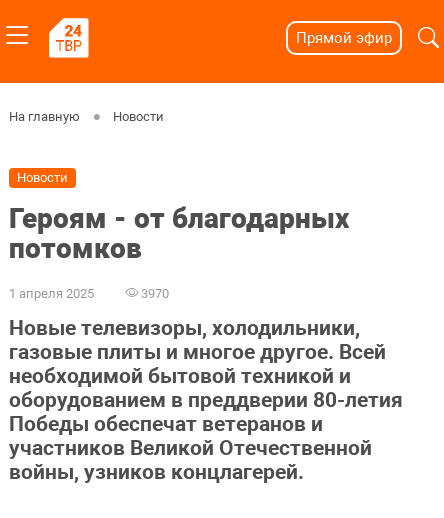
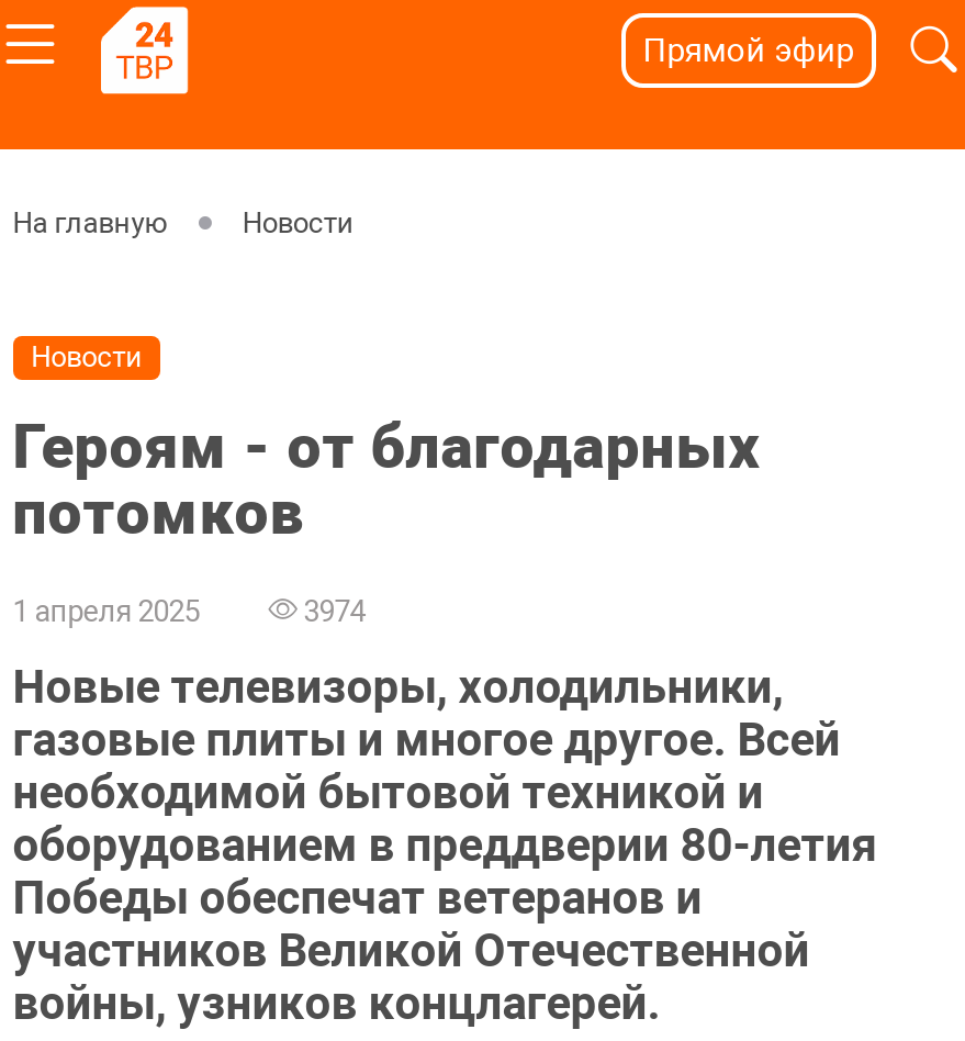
- 3970
+ 3974
